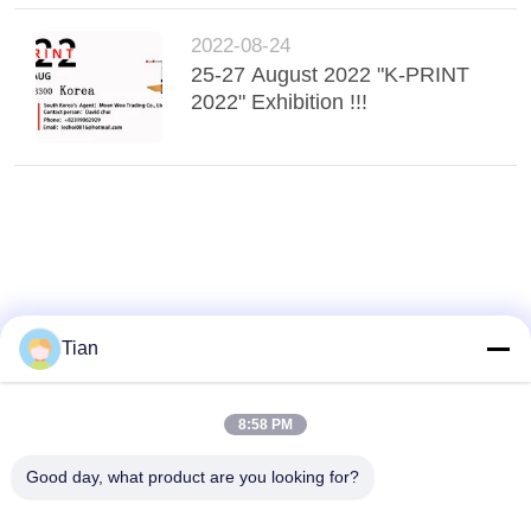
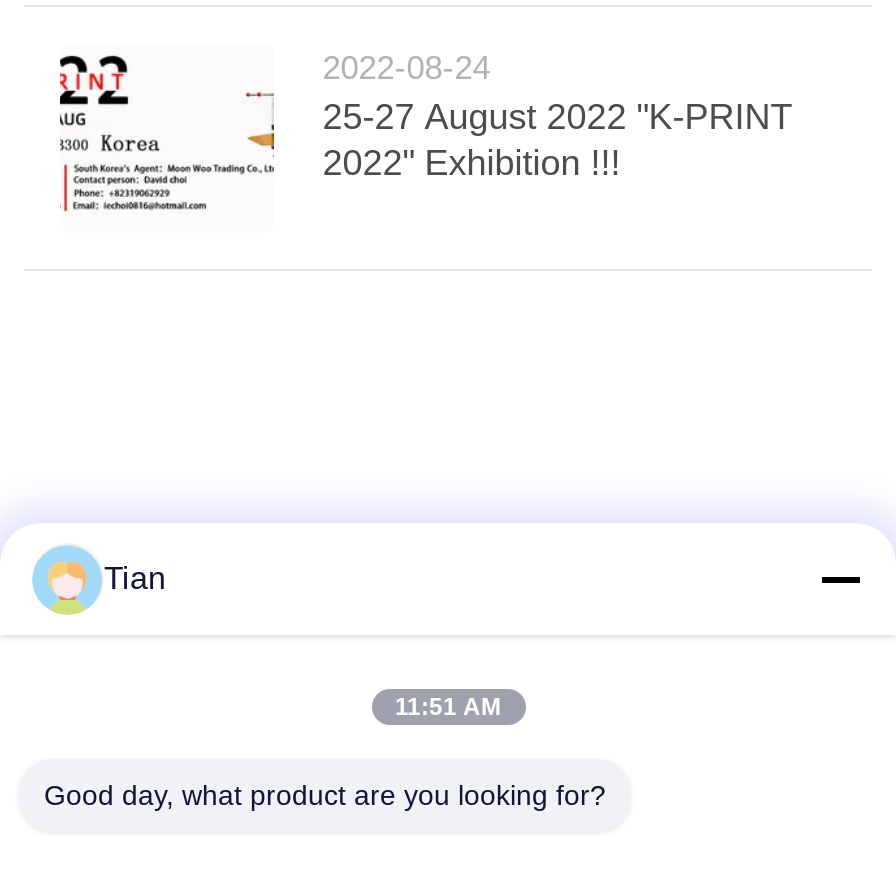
- 8:58 PM
+ 11:51 AM
